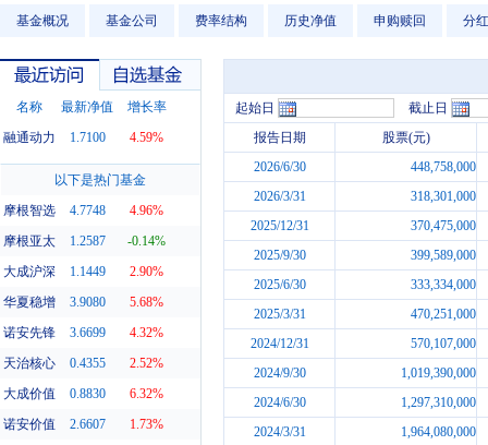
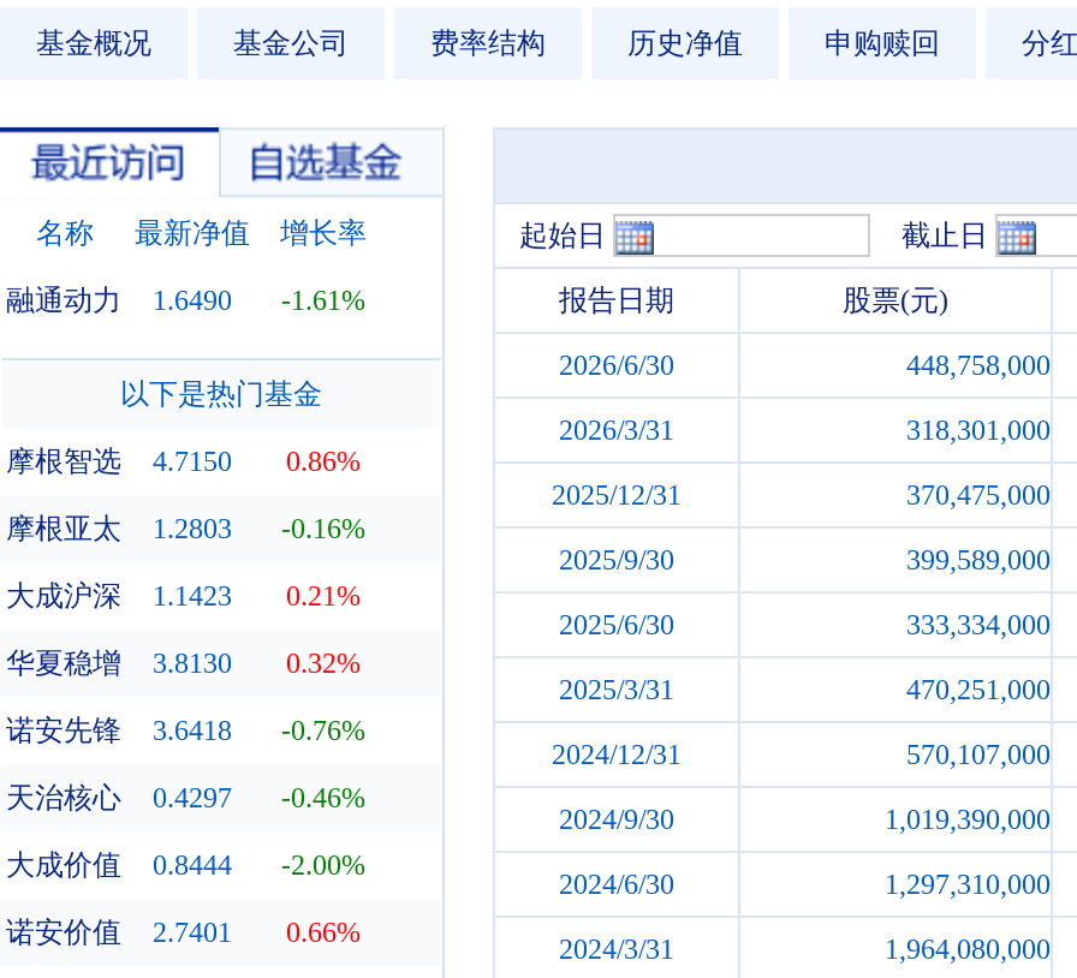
- 1.7100
+ 1.6490

- 4.59%
+ -1.61%

- 4.7748
+ 4.7150

- 4.96%
+ 0.86%

- 1.2587
+ 1.2803

- -0.14%
+ -0.16%

- 1.1449
+ 1.1423

- 2.90%
+ 0.21%

- 3.9080
+ 3.8130

- 5.68%
+ 0.32%

- 3.6699
+ 3.6418

- 4.32%
+ -0.76%

- 0.4355
+ 0.4297

- 2.52%
+ -0.46%

- 0.8830
+ 0.8444

- 6.32%
+ -2.00%

- 2.6607
+ 2.7401

- 1.73%
+ 0.66%
